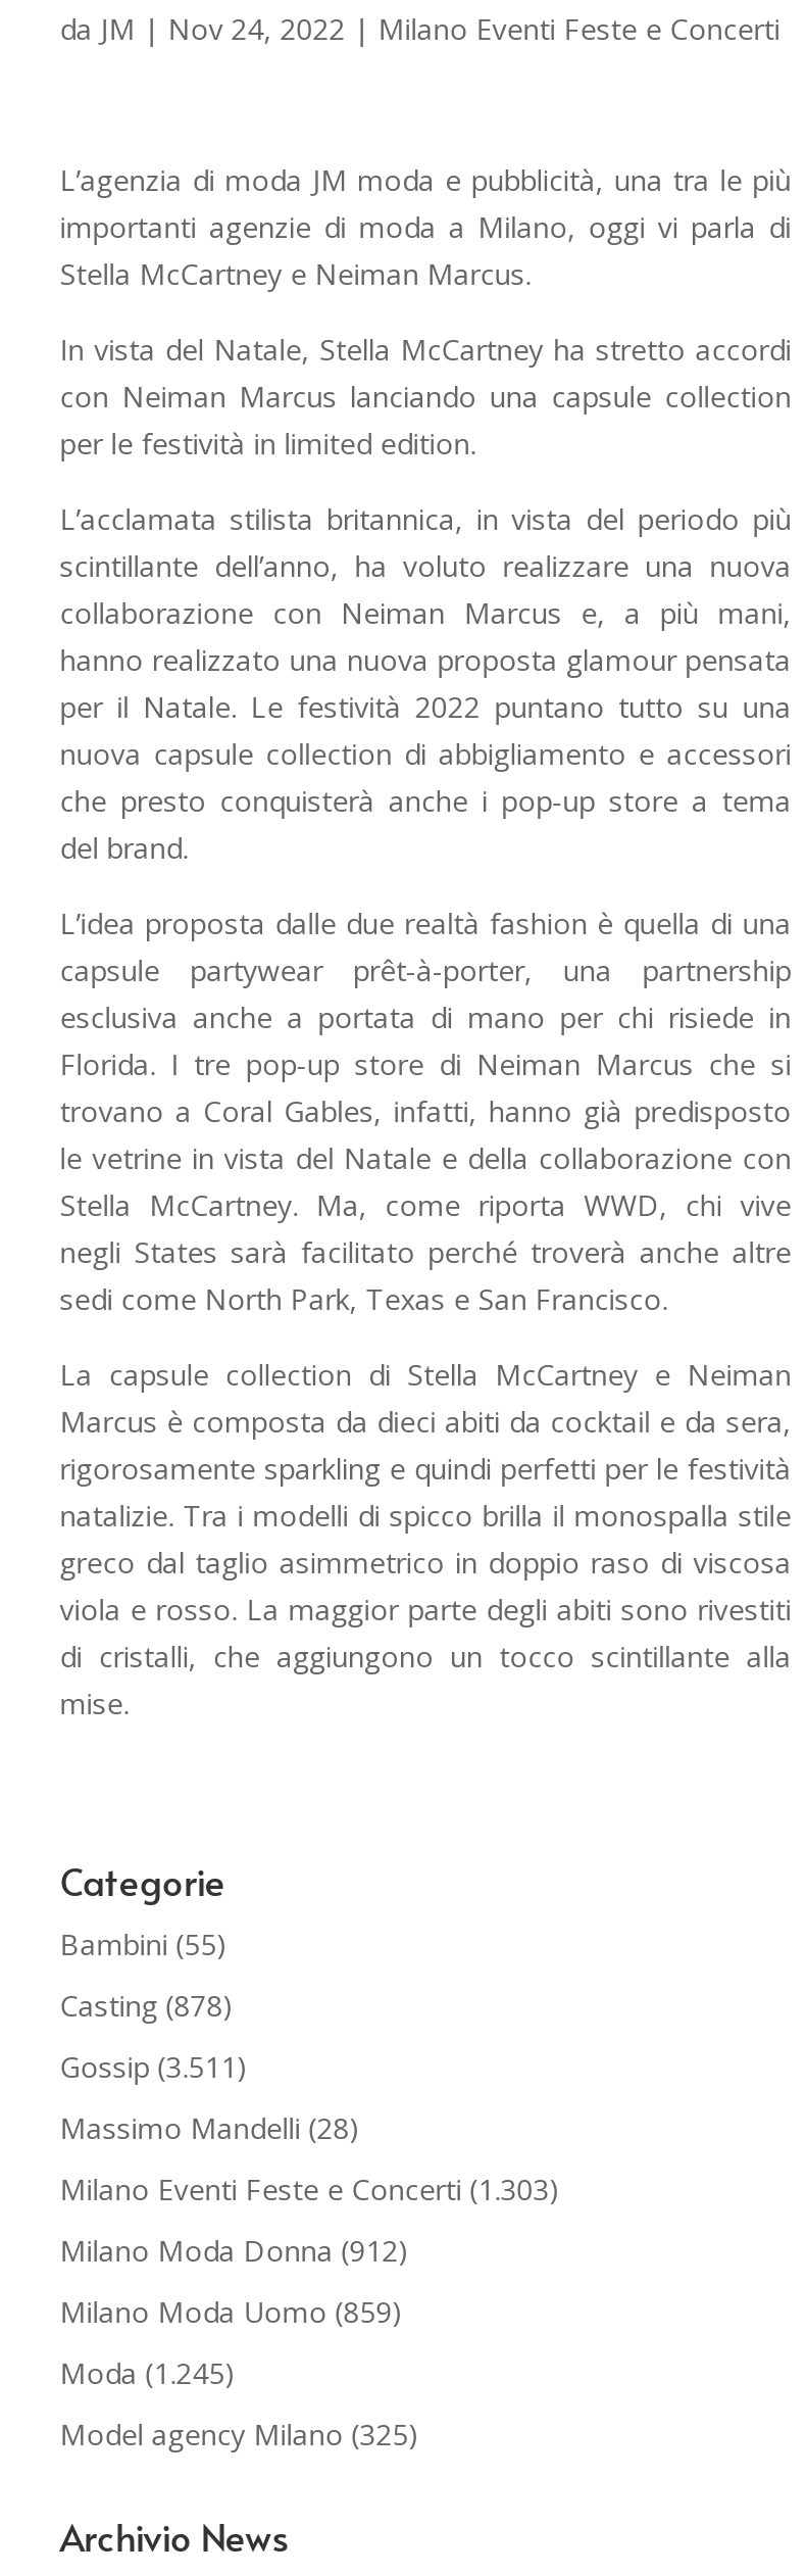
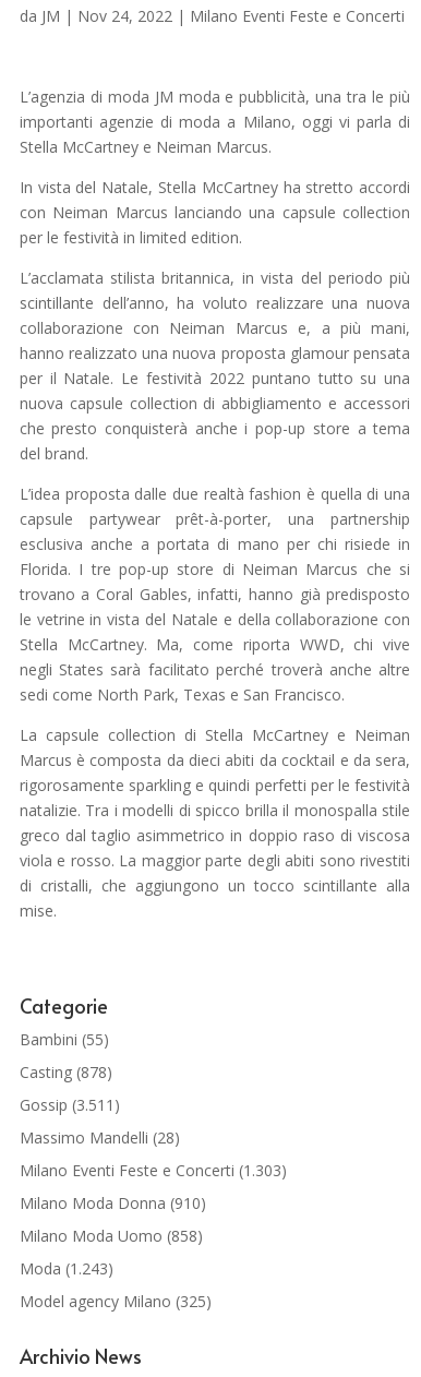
- Milano Moda Donna (912)
+ Milano Moda Donna (910)

- Milano Moda Uomo (859)
+ Milano Moda Uomo (858)

- Moda (1.245)
+ Moda (1.243)
